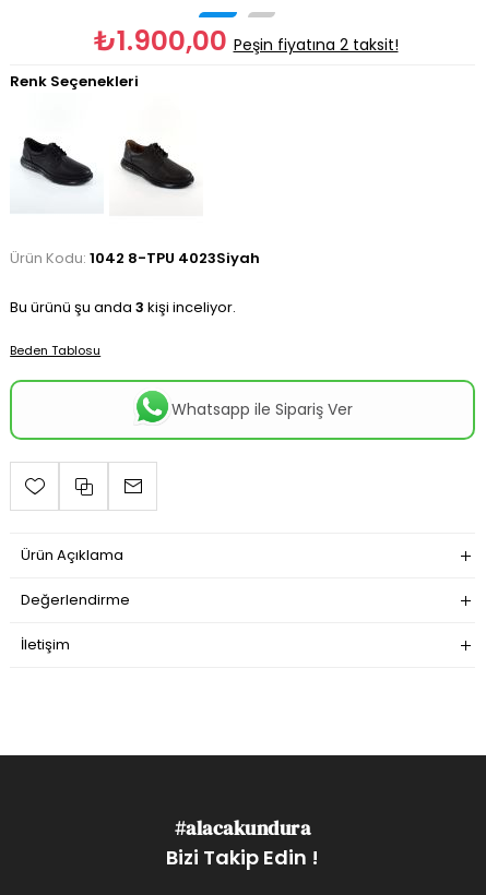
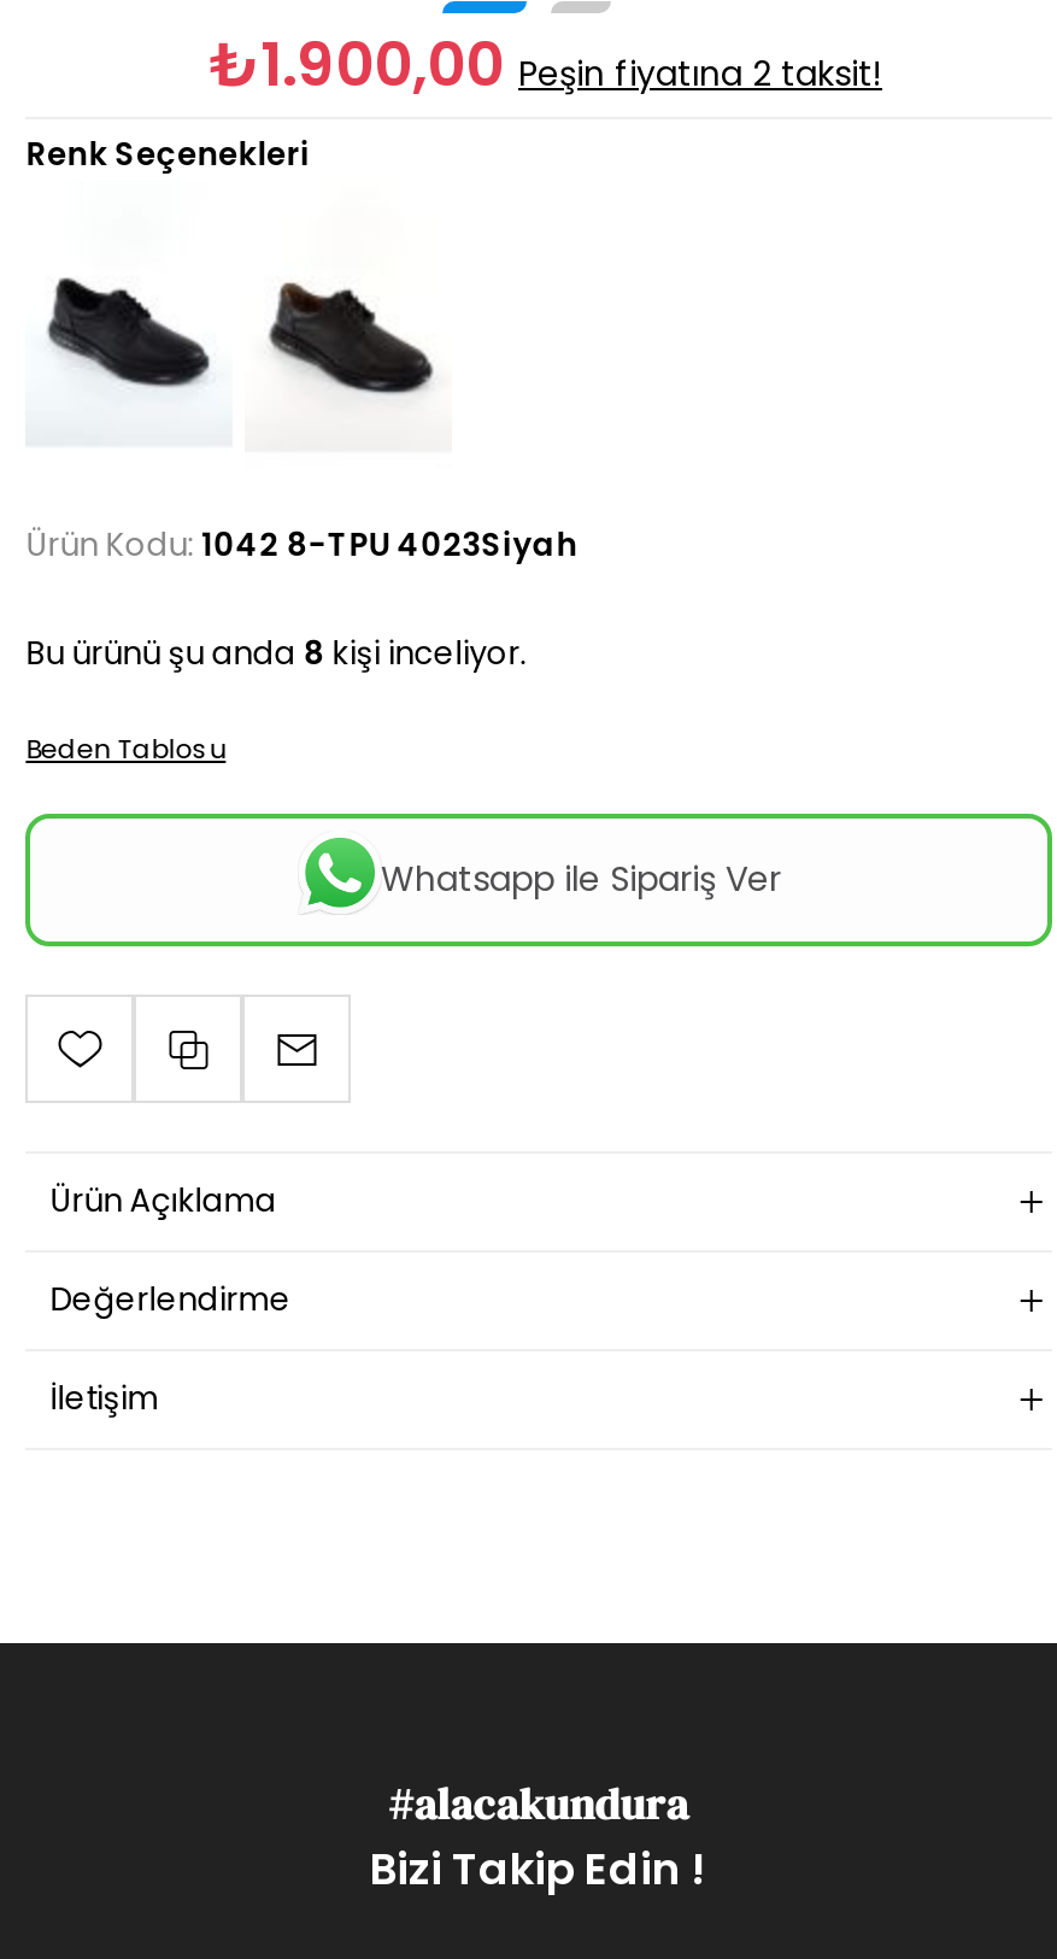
- Bu ürünü şu anda 3 kişi inceliyor.
+ Bu ürünü şu anda 8 kişi inceliyor.
